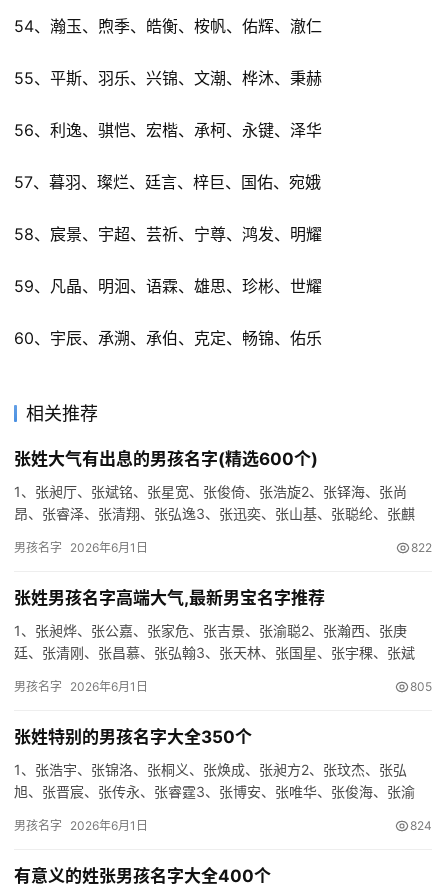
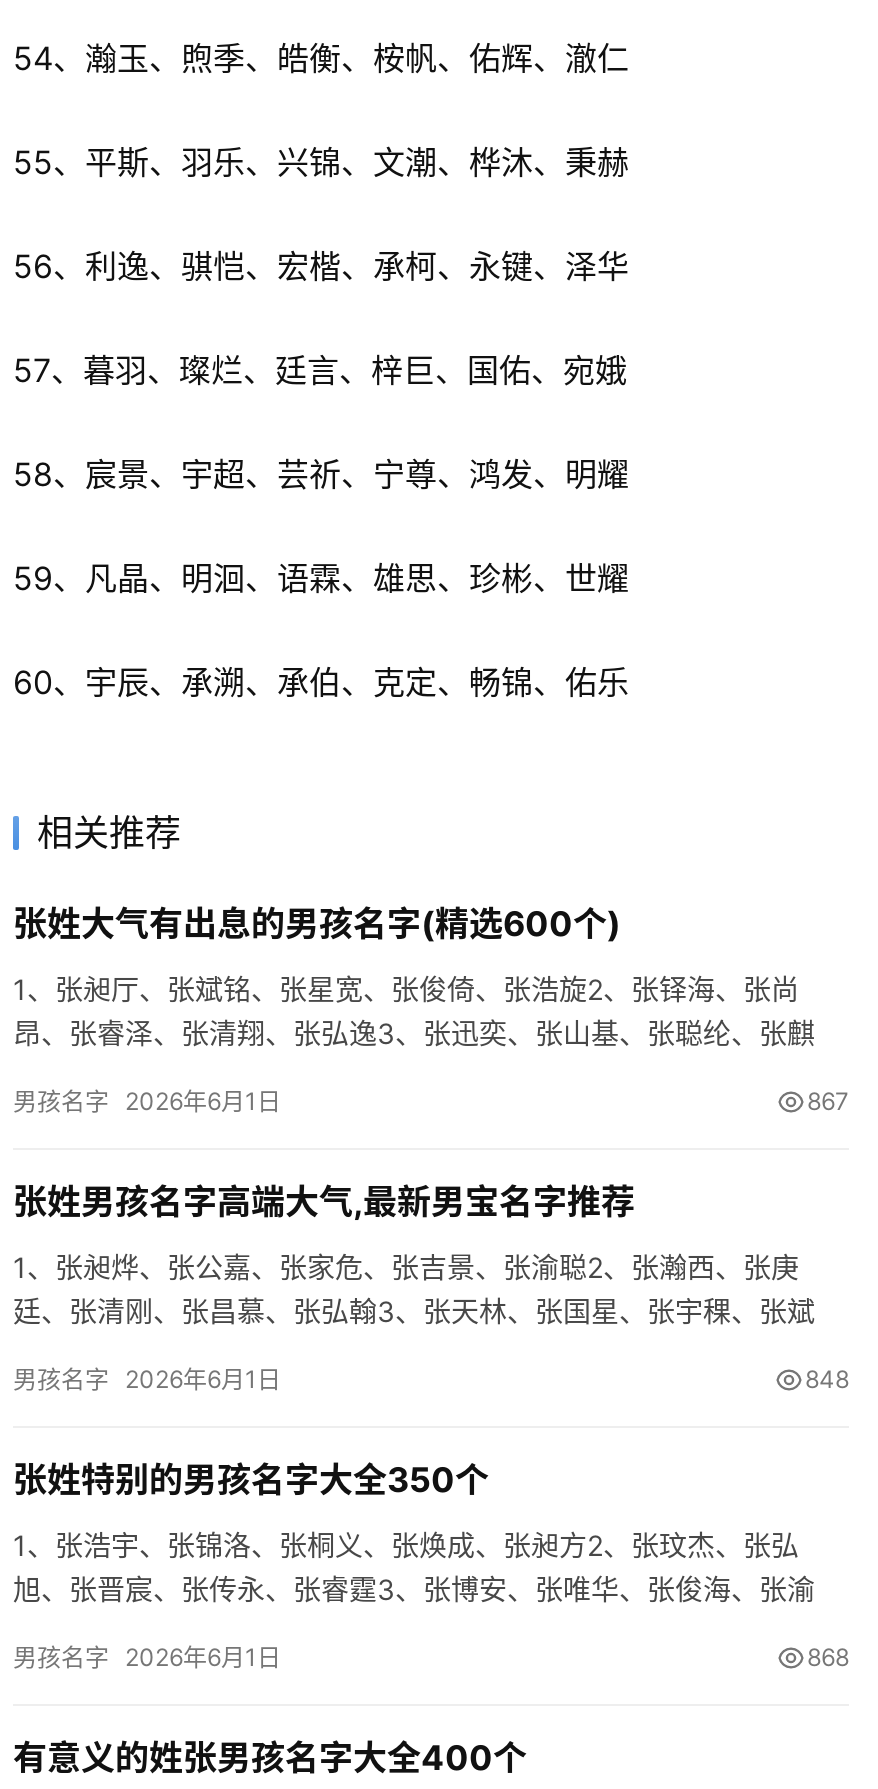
- 822
+ 867

- 805
+ 848

- 824
+ 868
